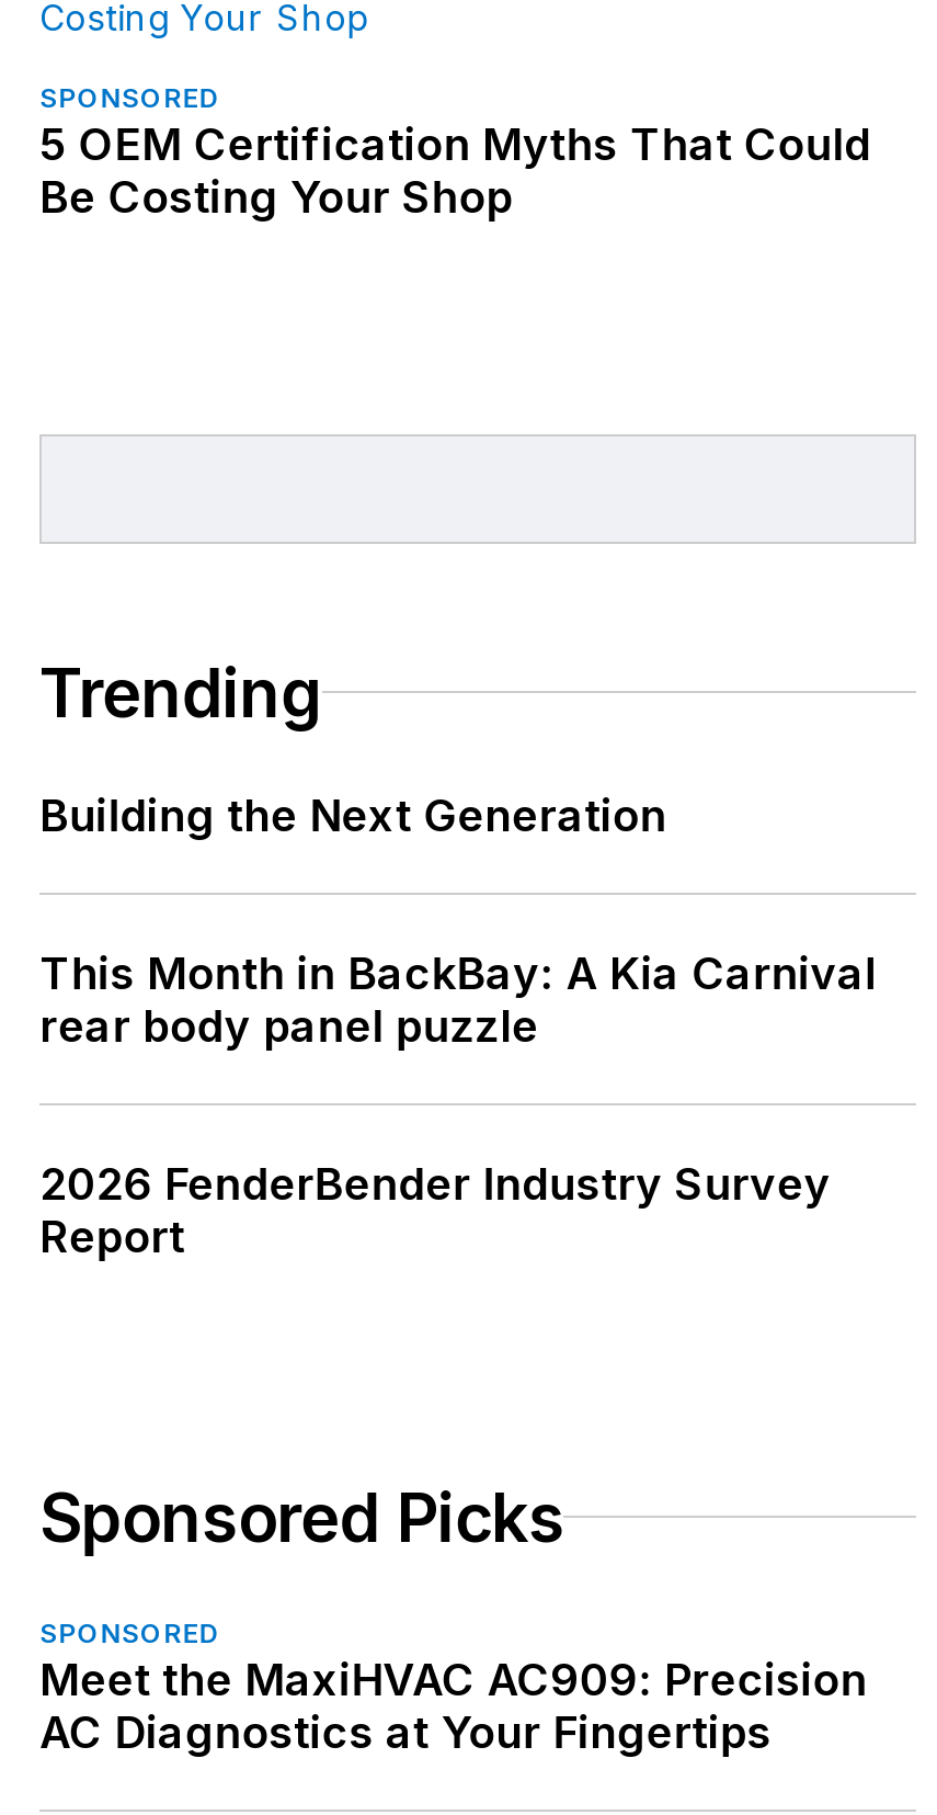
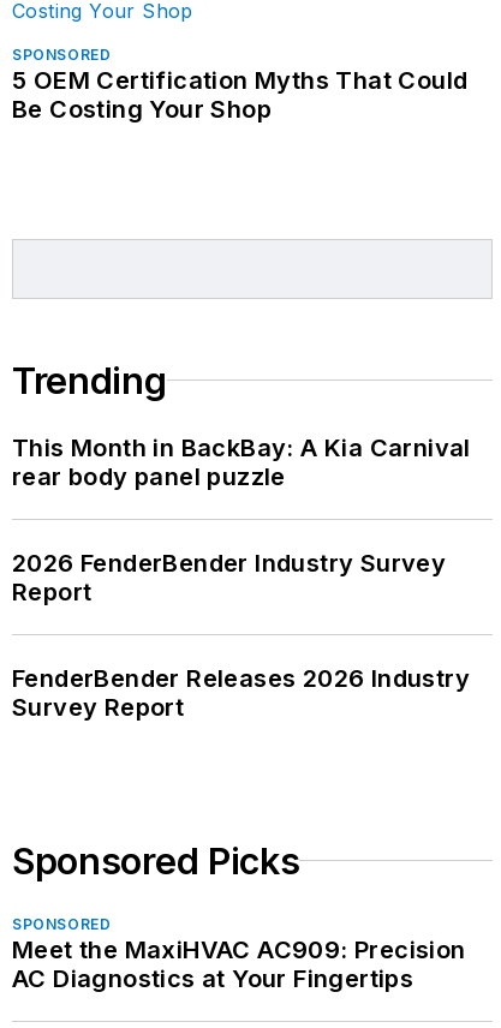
- Building the Next Generation

moved up: This Month in BackBay: A Kia Carnival | rear body panel puzzle | 2026 FenderBender Industry Survey | Report

+ FenderBender Releases 2026 Industry
+ Survey Report
